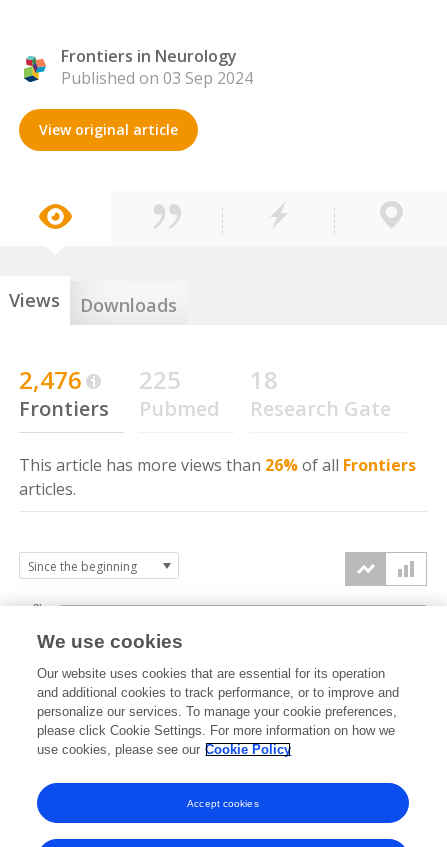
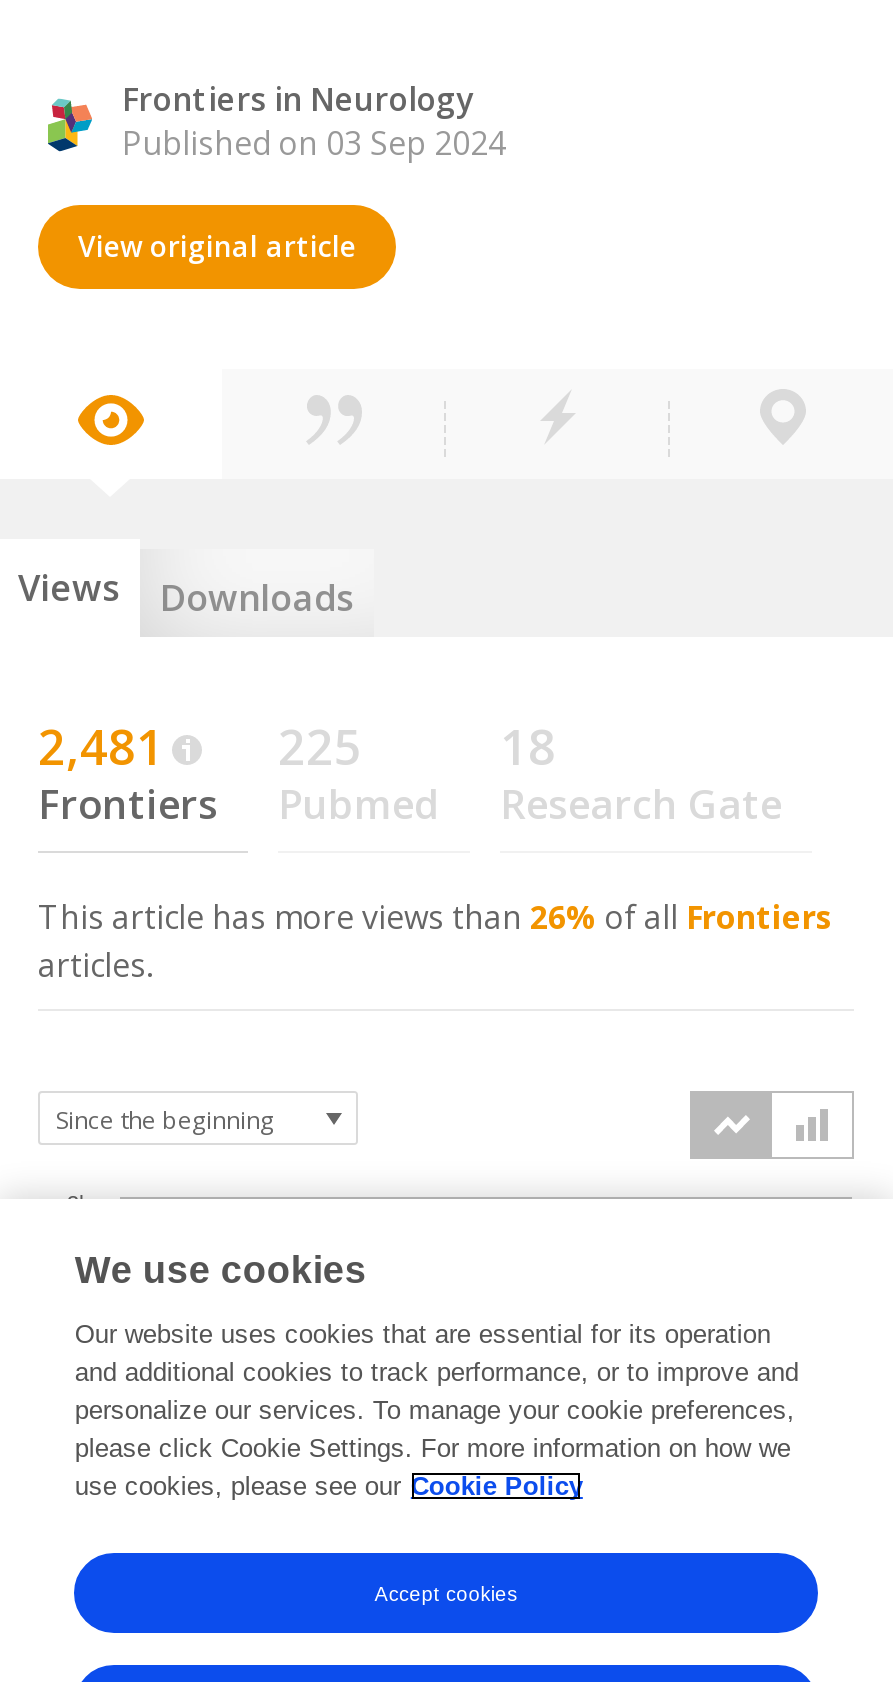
- 2,476
+ 2,481
